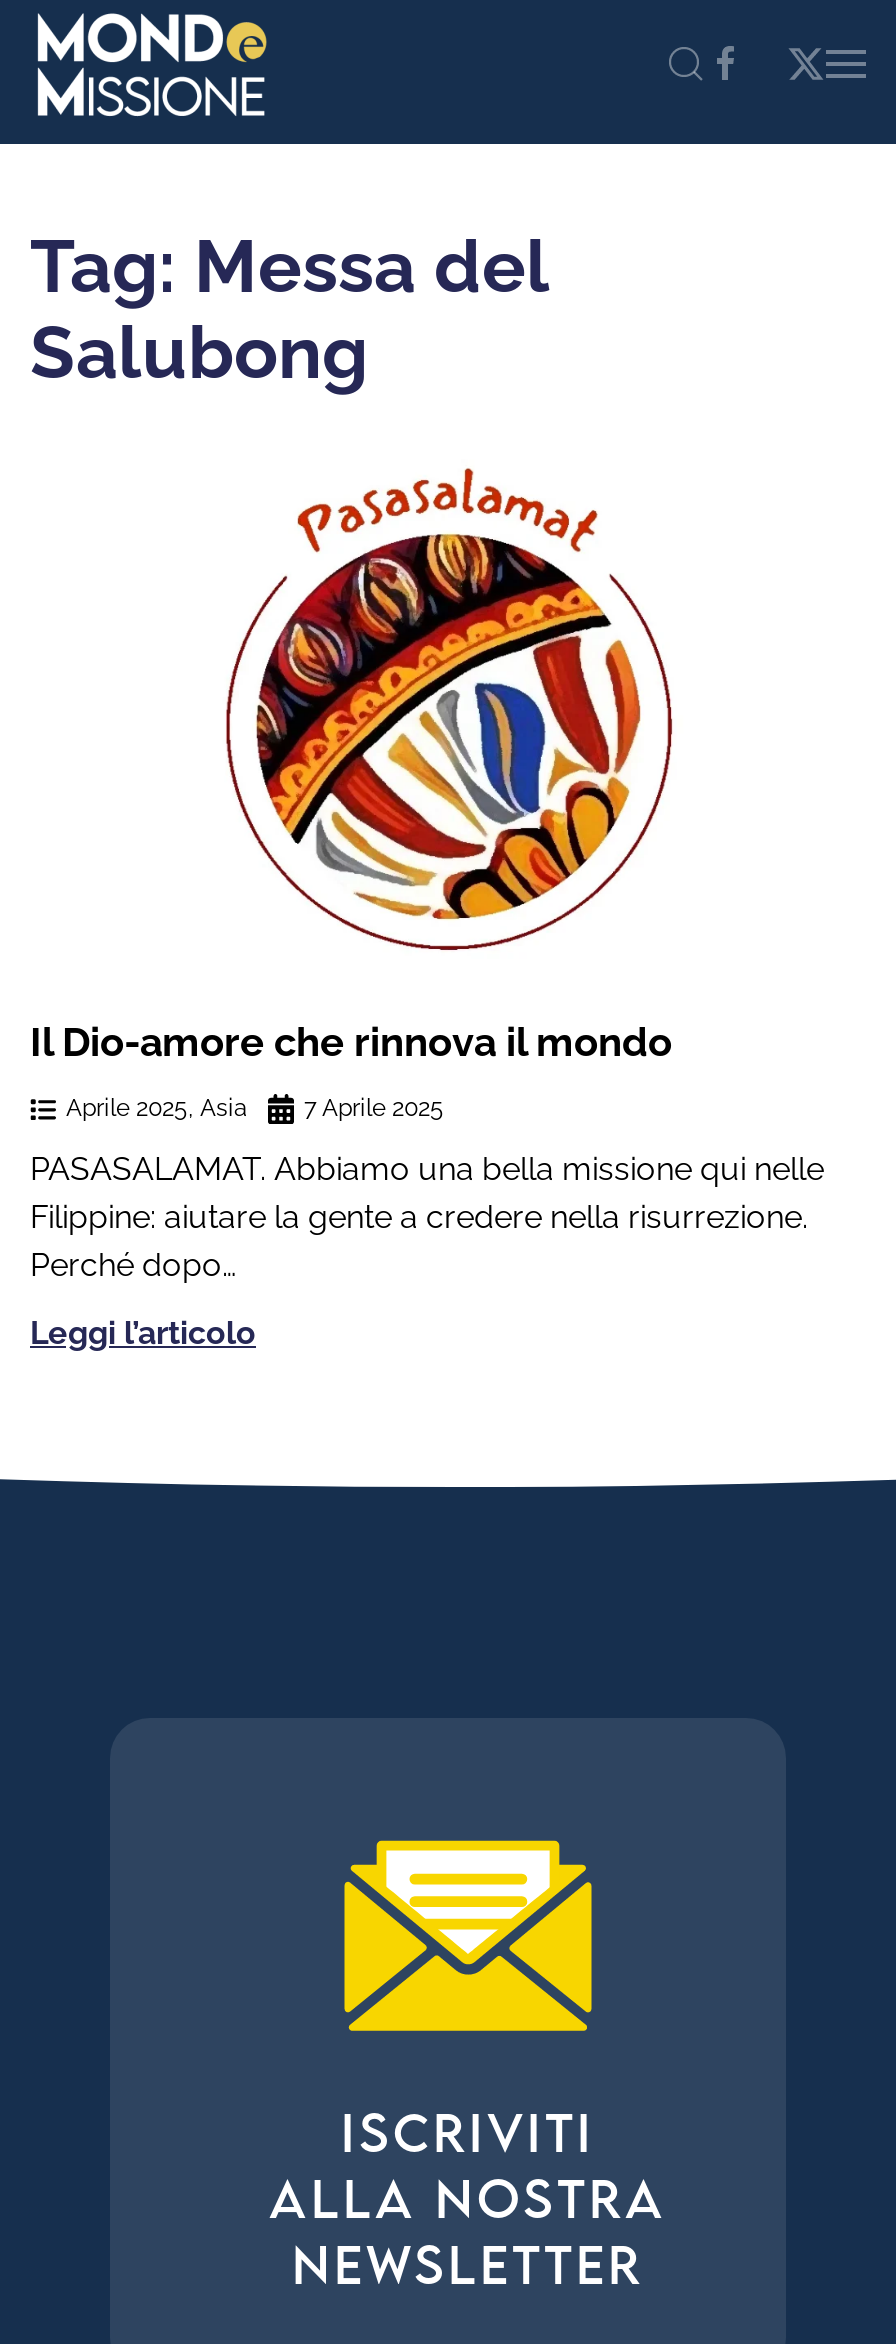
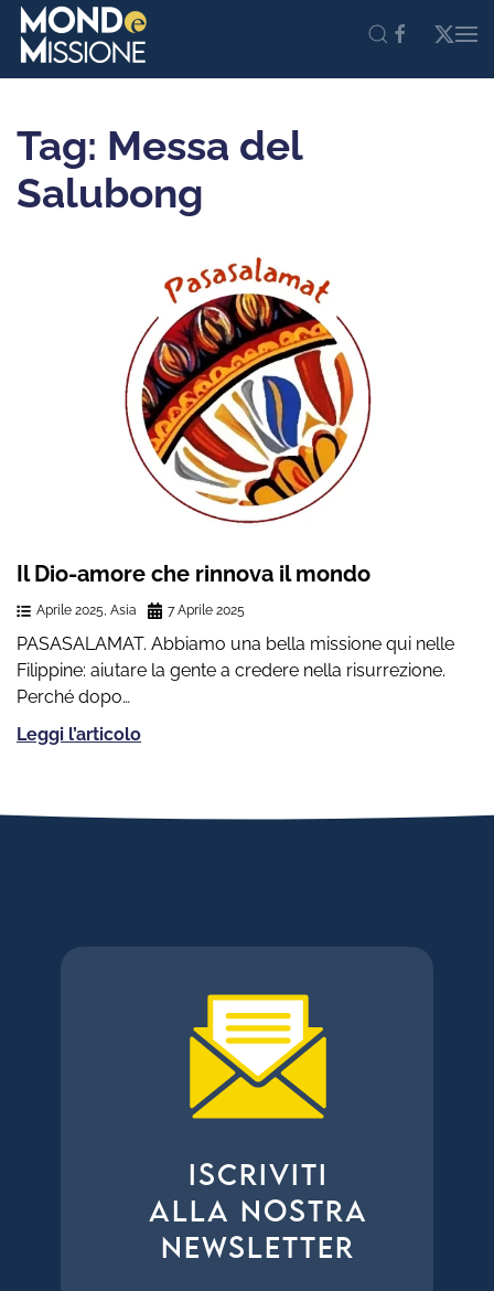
- [image]
+ [image]
